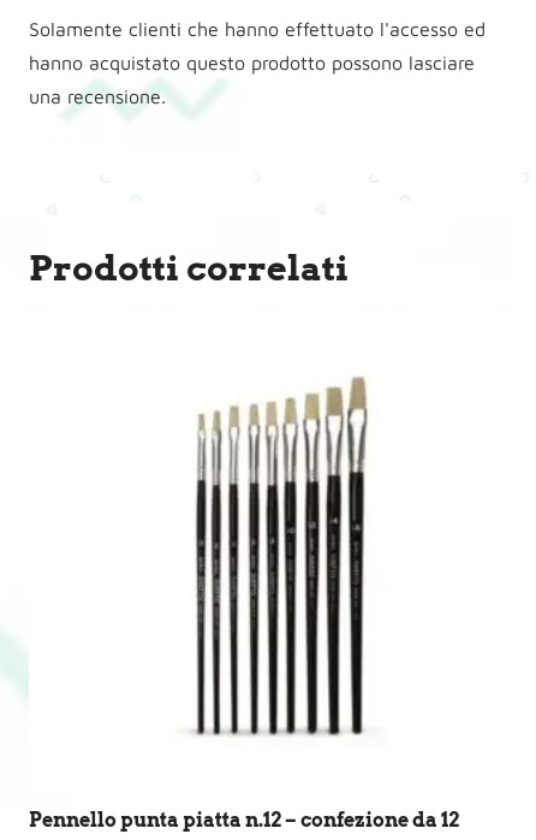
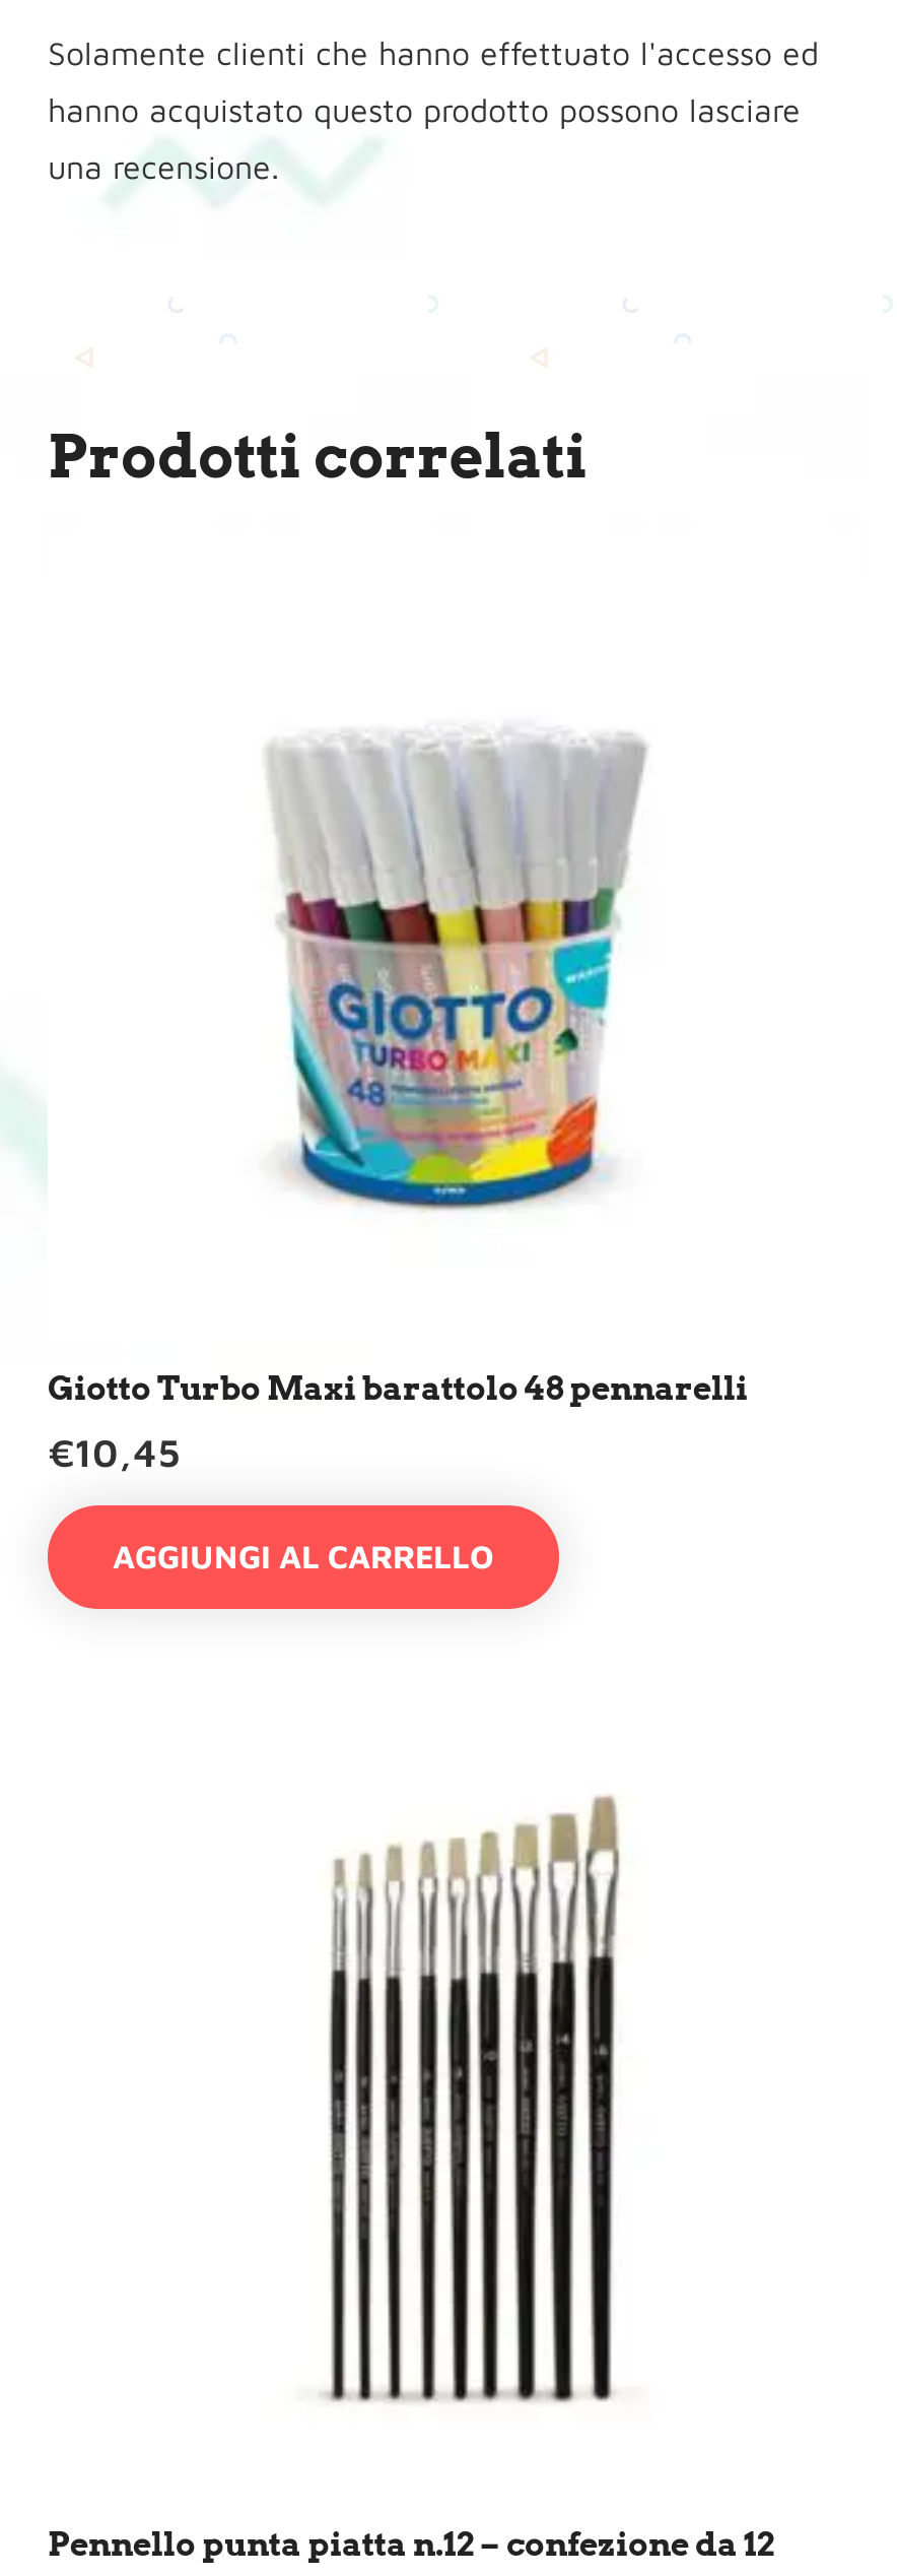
+ Giotto Turbo Maxi barattolo 48 pennarelli
+ €10,45
+ AGGIUNGI AL CARRELLO

+ [image]
